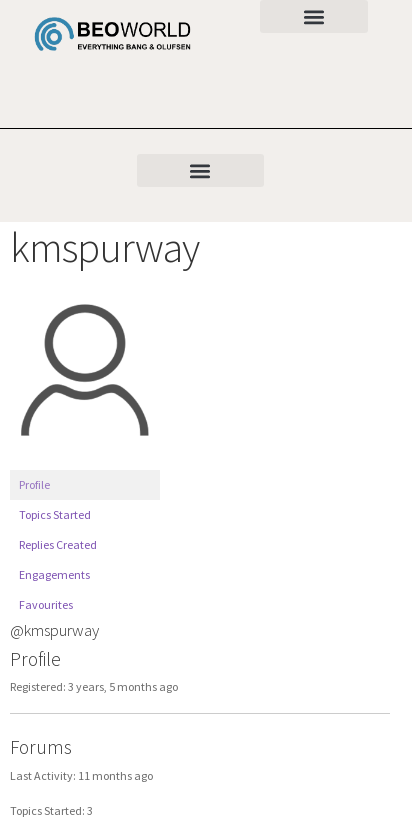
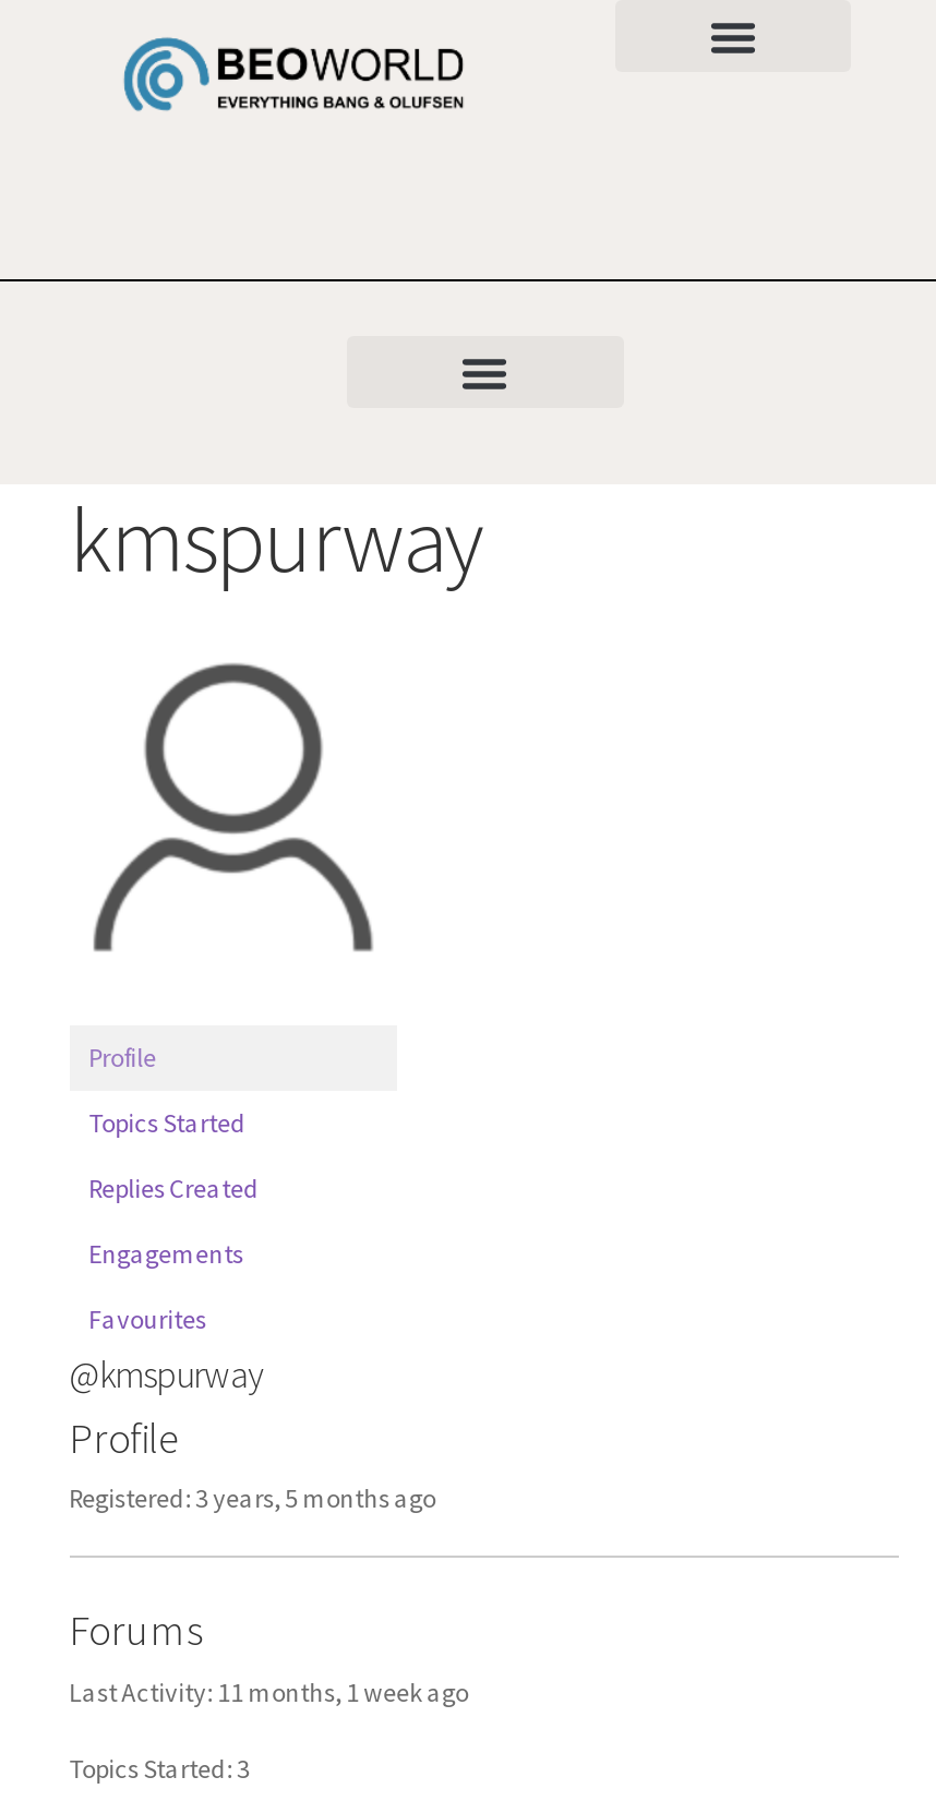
- Last Activity: 11 months ago
+ Last Activity: 11 months, 1 week ago
